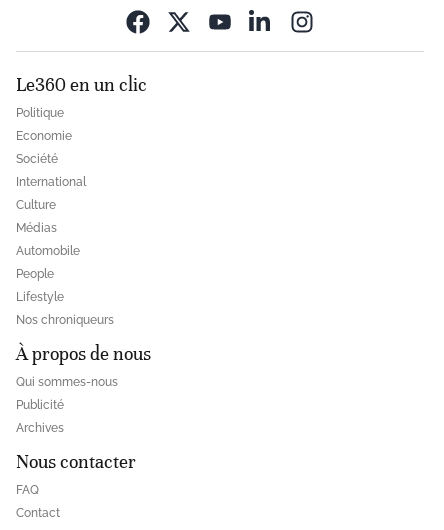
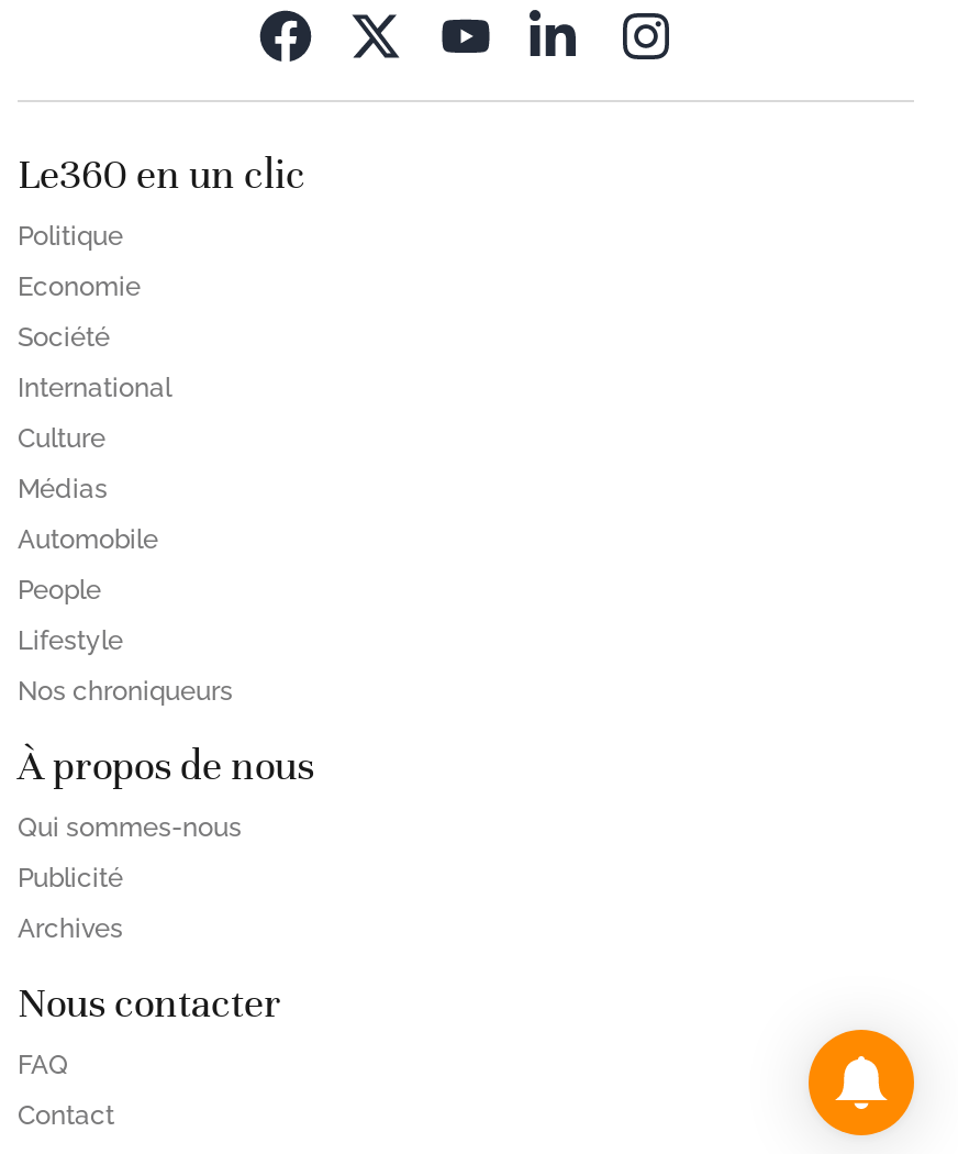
+ [image]
